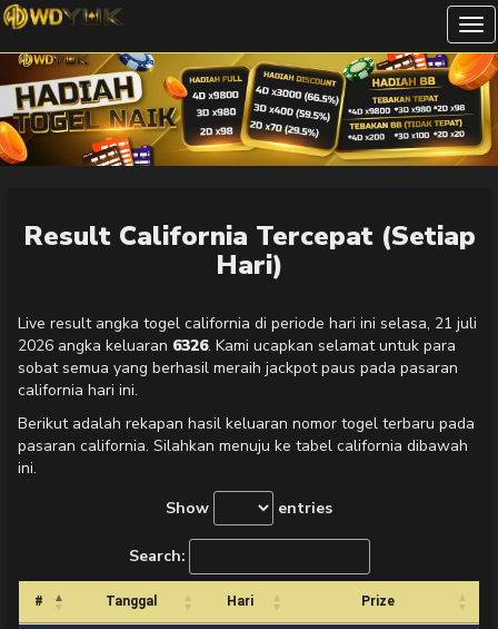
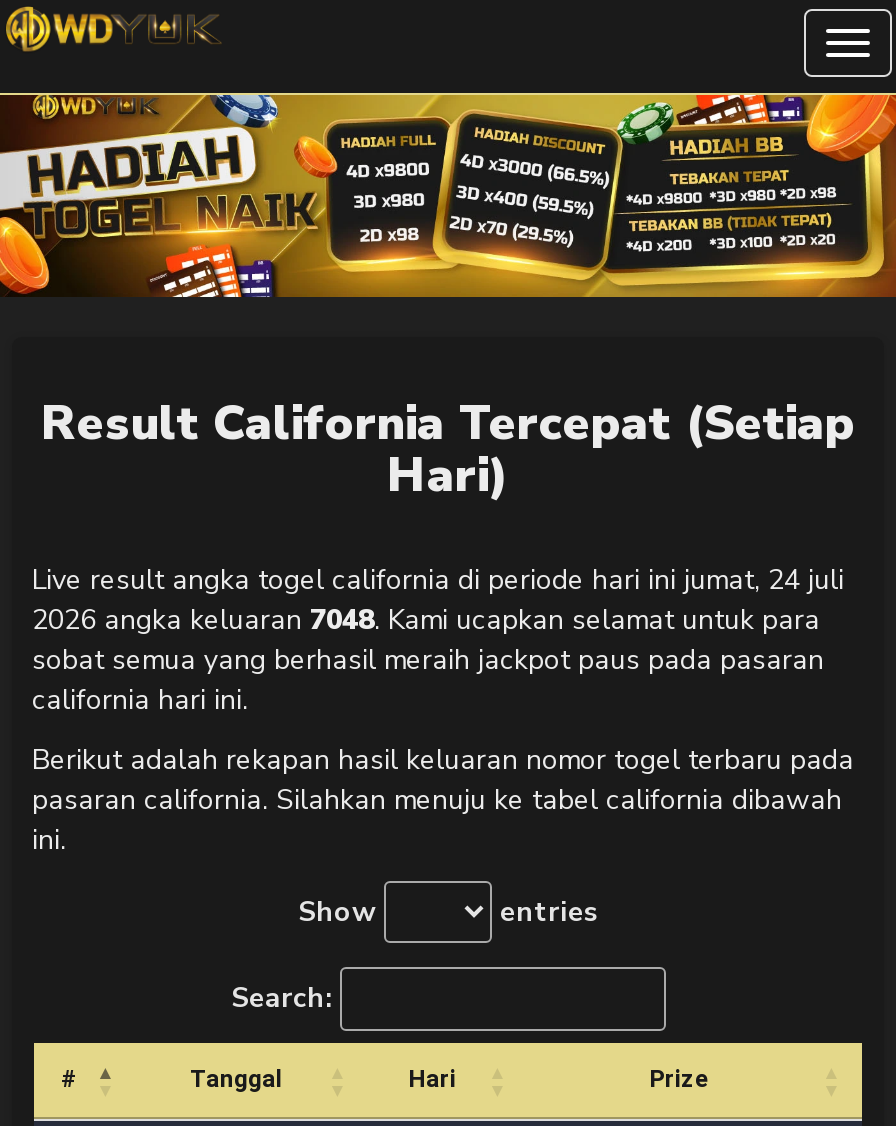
- Live result angka togel california di periode hari ini selasa, 21 juli
+ Live result angka togel california di periode hari ini jumat, 24 juli

- 2026 angka keluaran 6326. Kami ucapkan selamat untuk para
+ 2026 angka keluaran 7048. Kami ucapkan selamat untuk para
